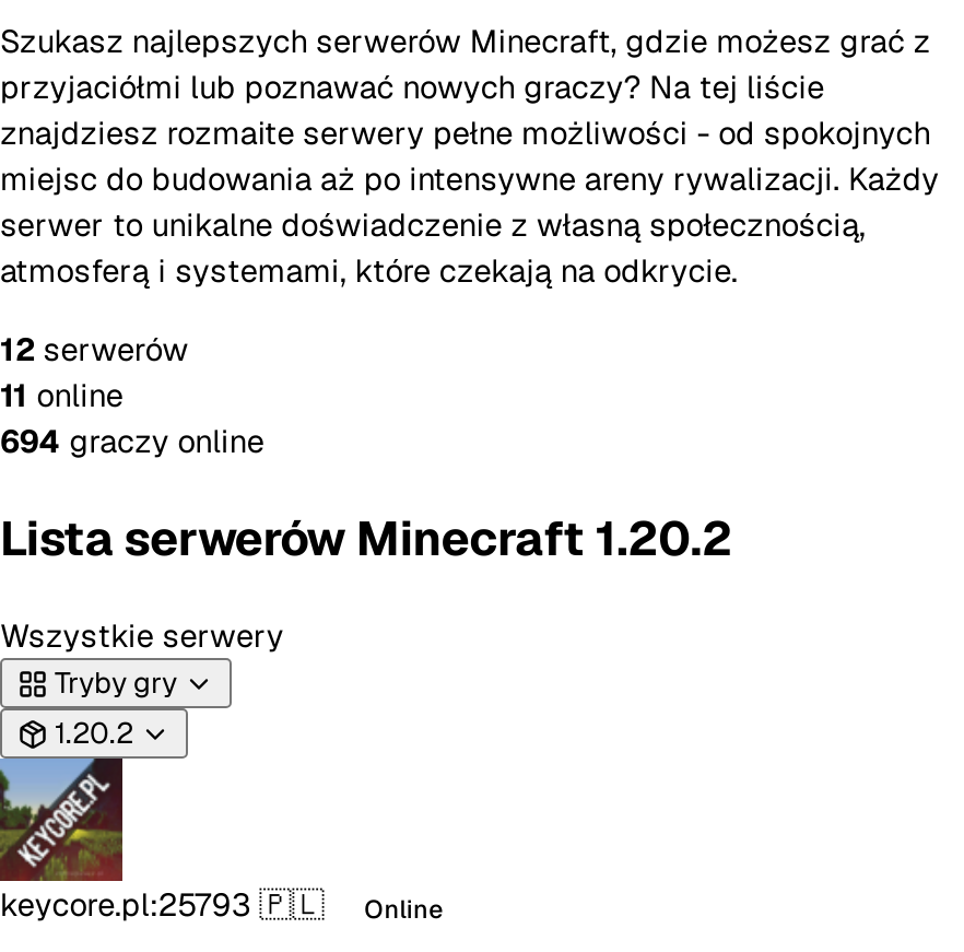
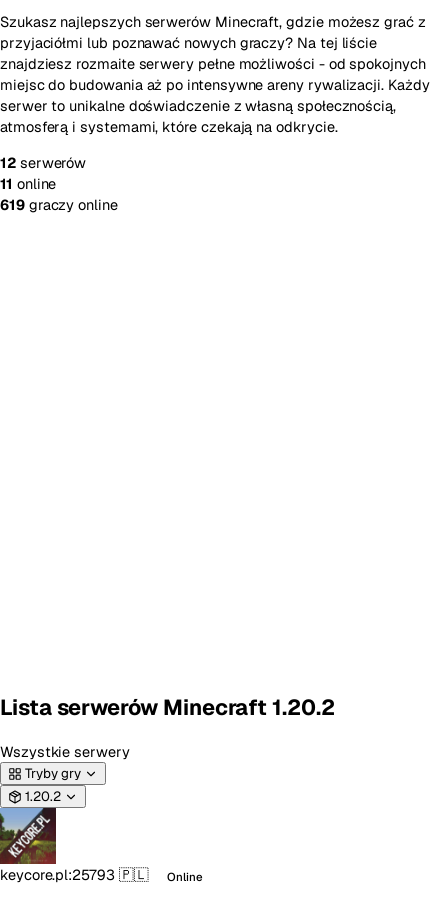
- 694 graczy online
+ 619 graczy online
